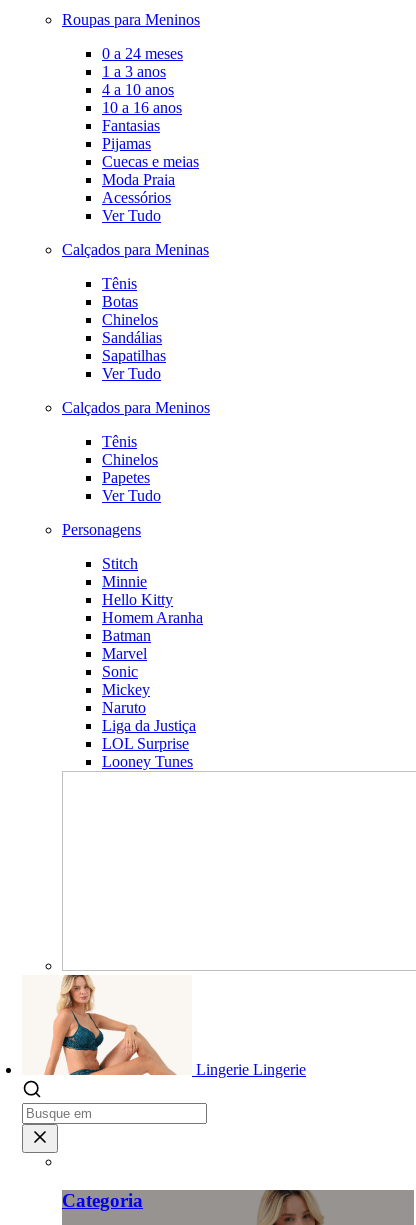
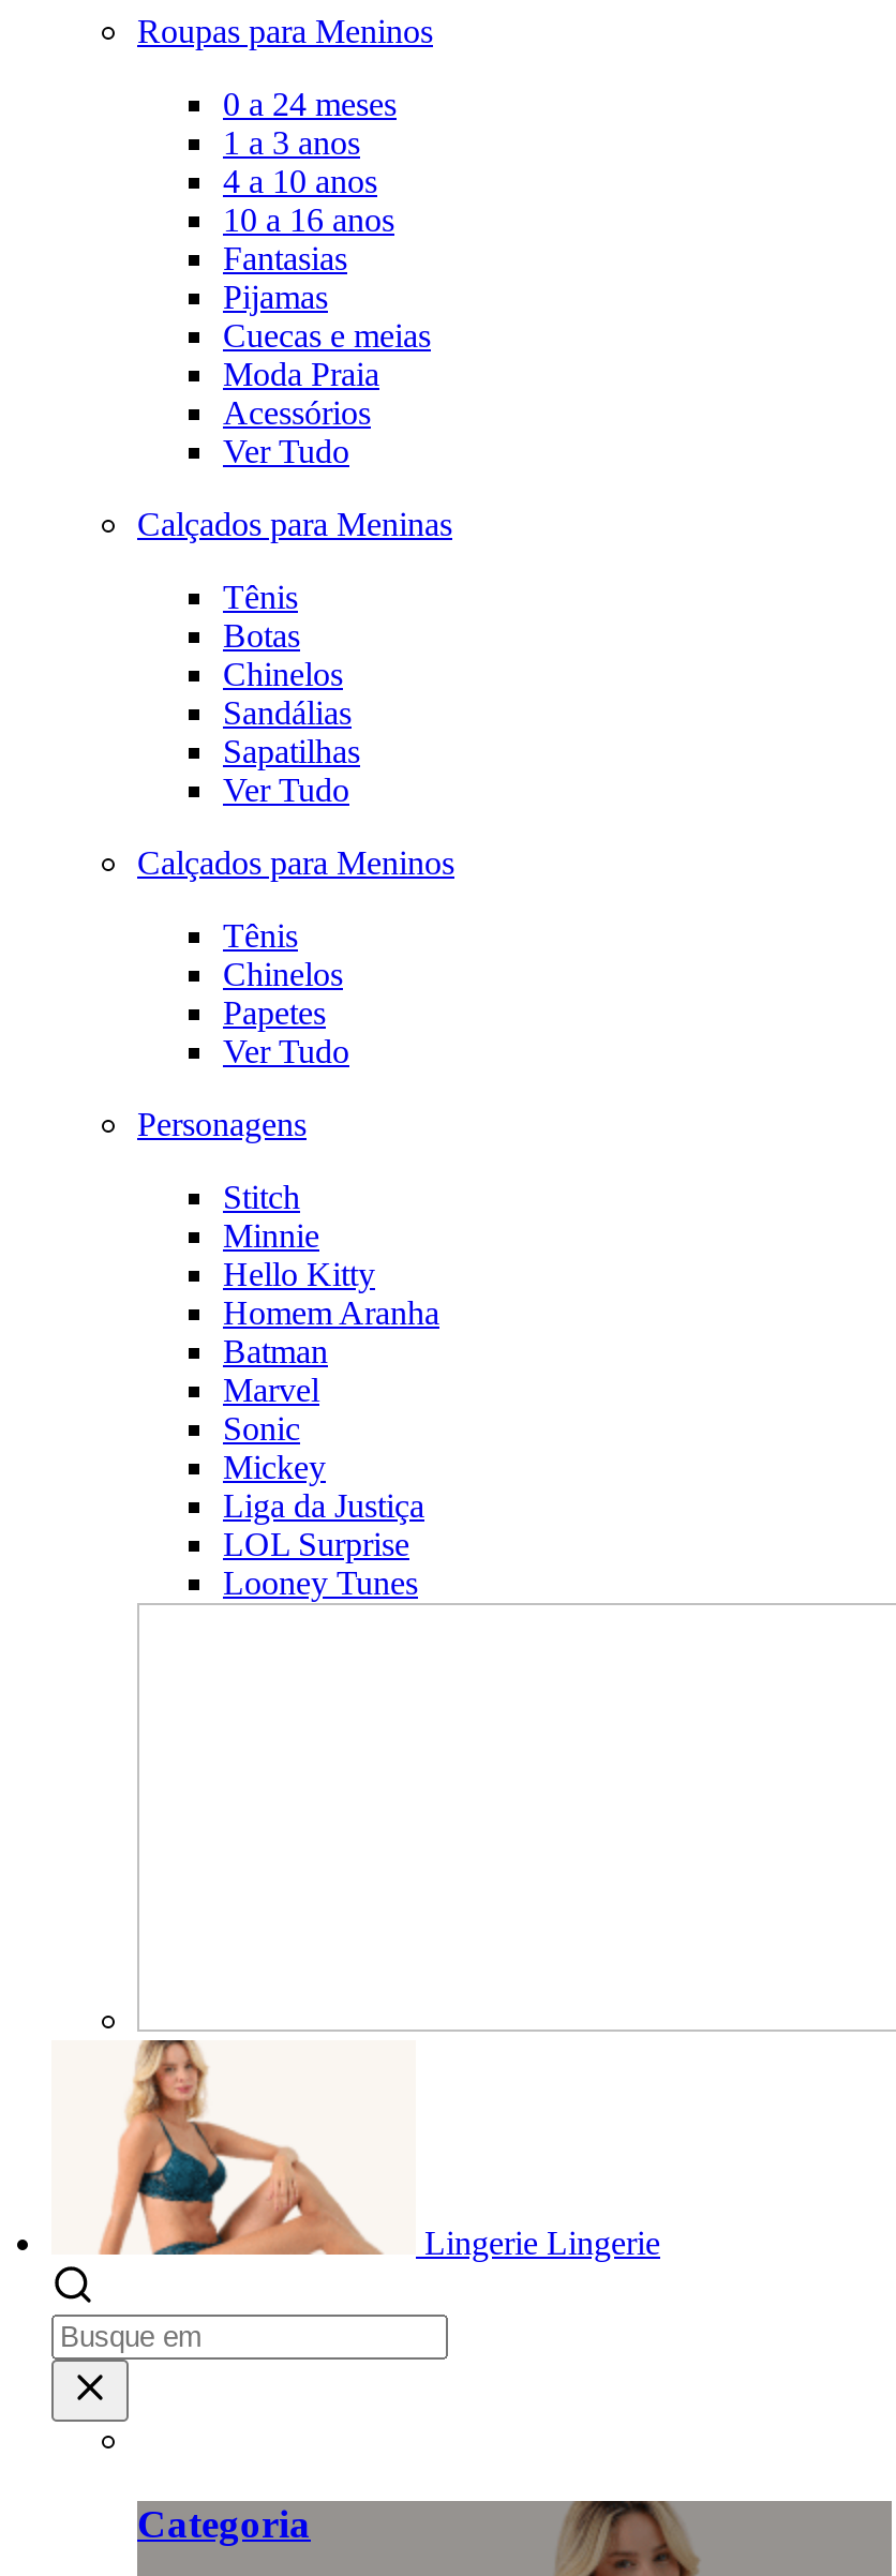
- Naruto
